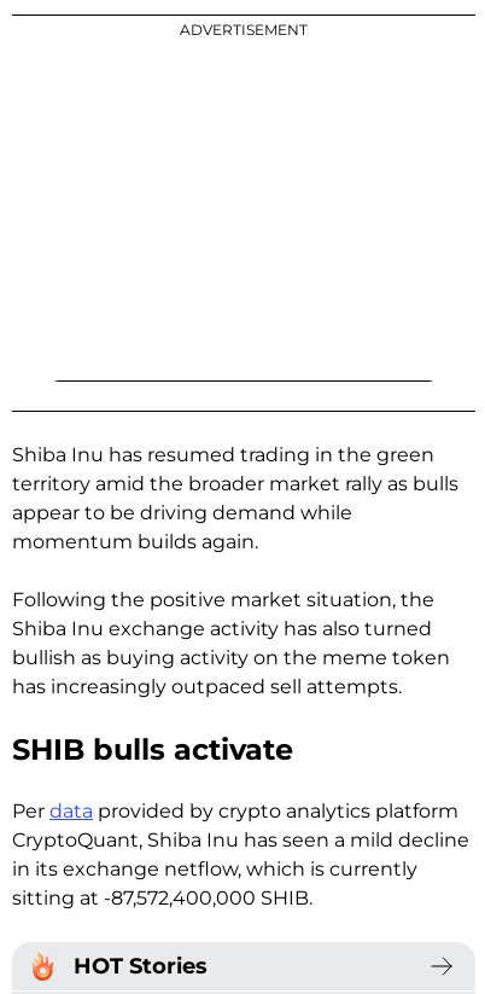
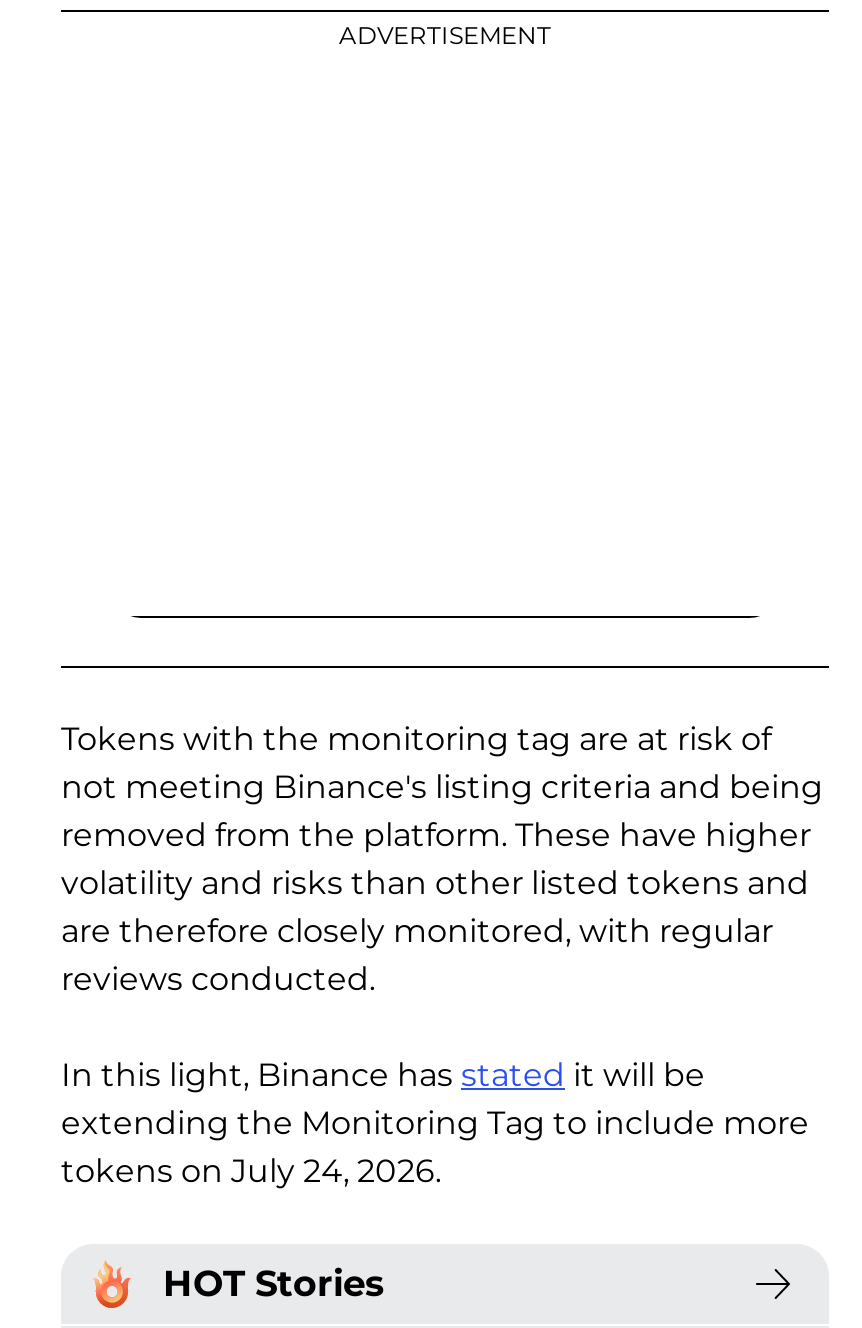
- Shiba Inu has resumed trading in the green
- territory amid the broader market rally as bulls
- appear to be driving demand while
- momentum builds again.
- Following the positive market situation, the
- Shiba Inu exchange activity has also turned
- bullish as buying activity on the meme token
- has increasingly outpaced sell attempts.
- SHIB bulls activate
- Per data provided by crypto analytics platform
- CryptoQuant, Shiba Inu has seen a mild decline
- in its exchange netflow, which is currently
- sitting at -87,572,400,000 SHIB.
+ Tokens with the monitoring tag are at risk of
+ not meeting Binance's listing criteria and being
+ removed from the platform. These have higher
+ volatility and risks than other listed tokens and
+ are therefore closely monitored, with regular
+ reviews conducted.
+ In this light, Binance has stated it will be
+ extending the Monitoring Tag to include more
+ tokens on July 24, 2026.
